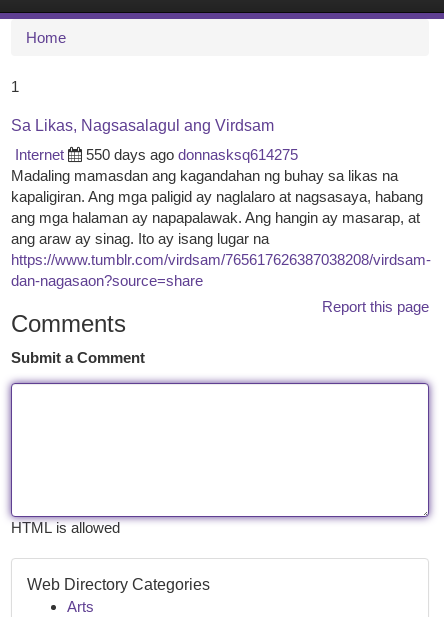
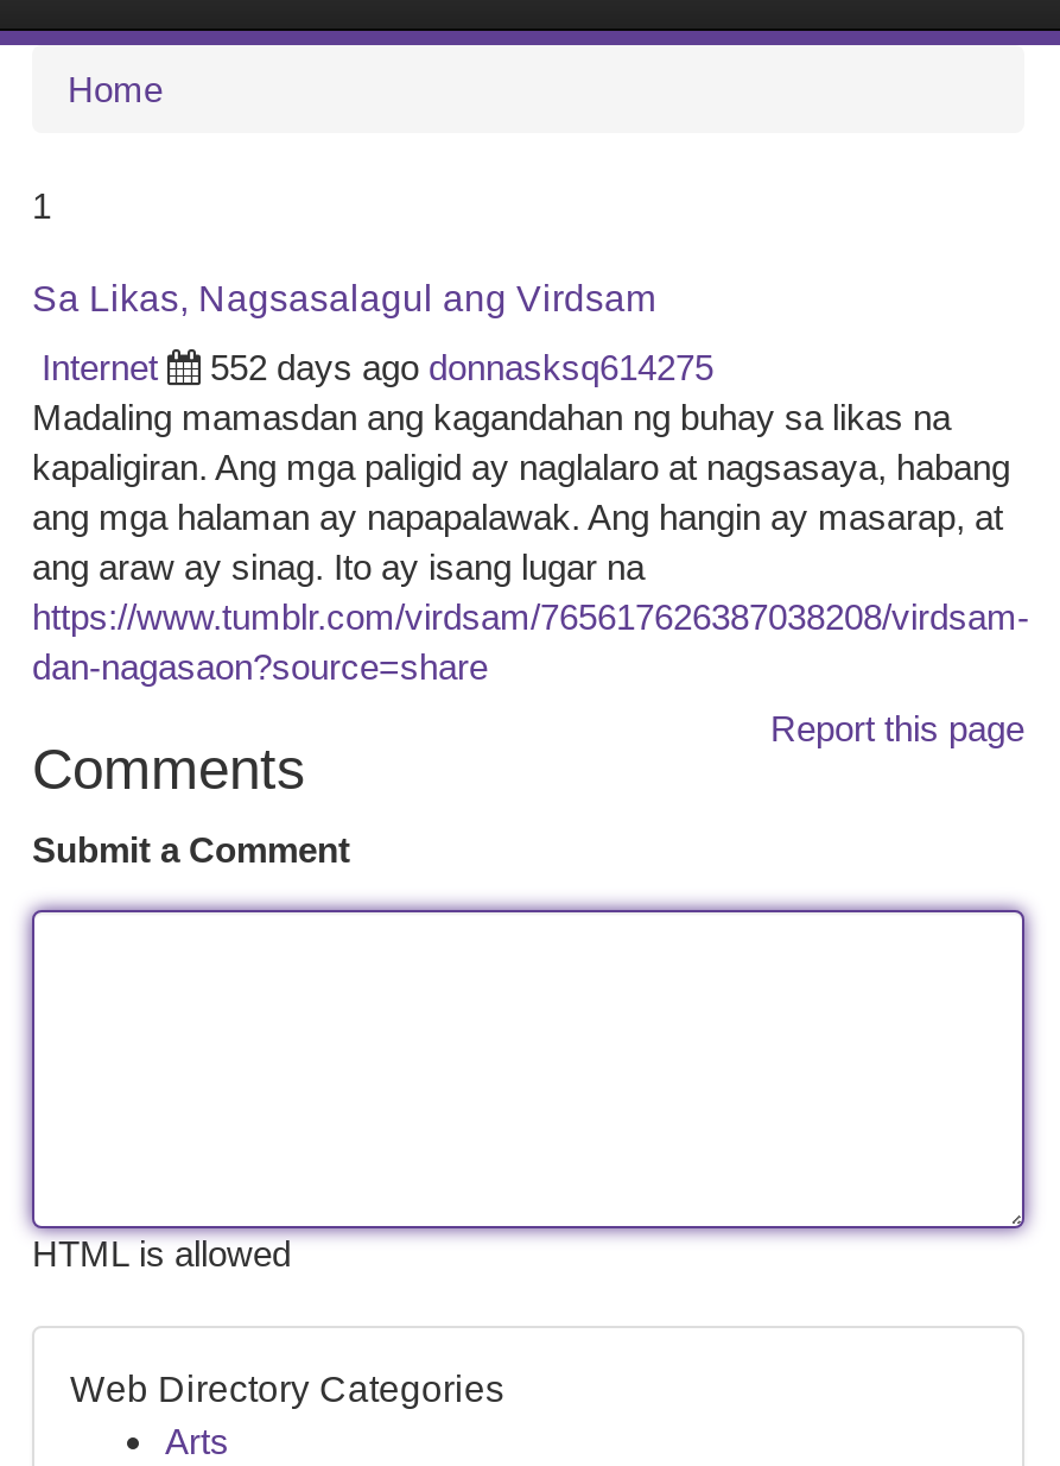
- 550 days ago donnasksq614275
+ 552 days ago donnasksq614275
